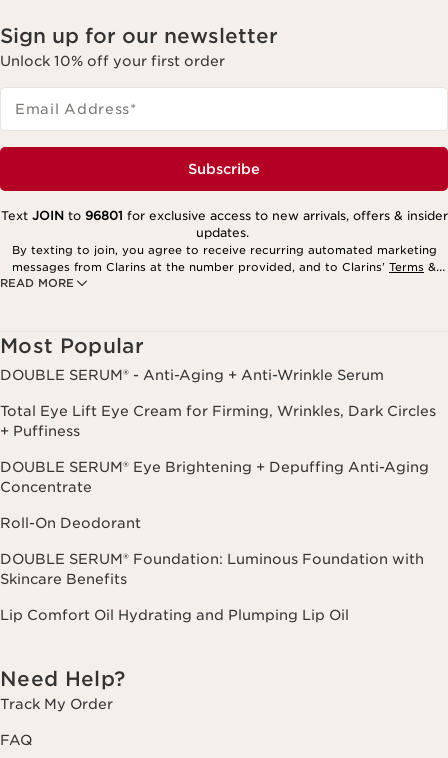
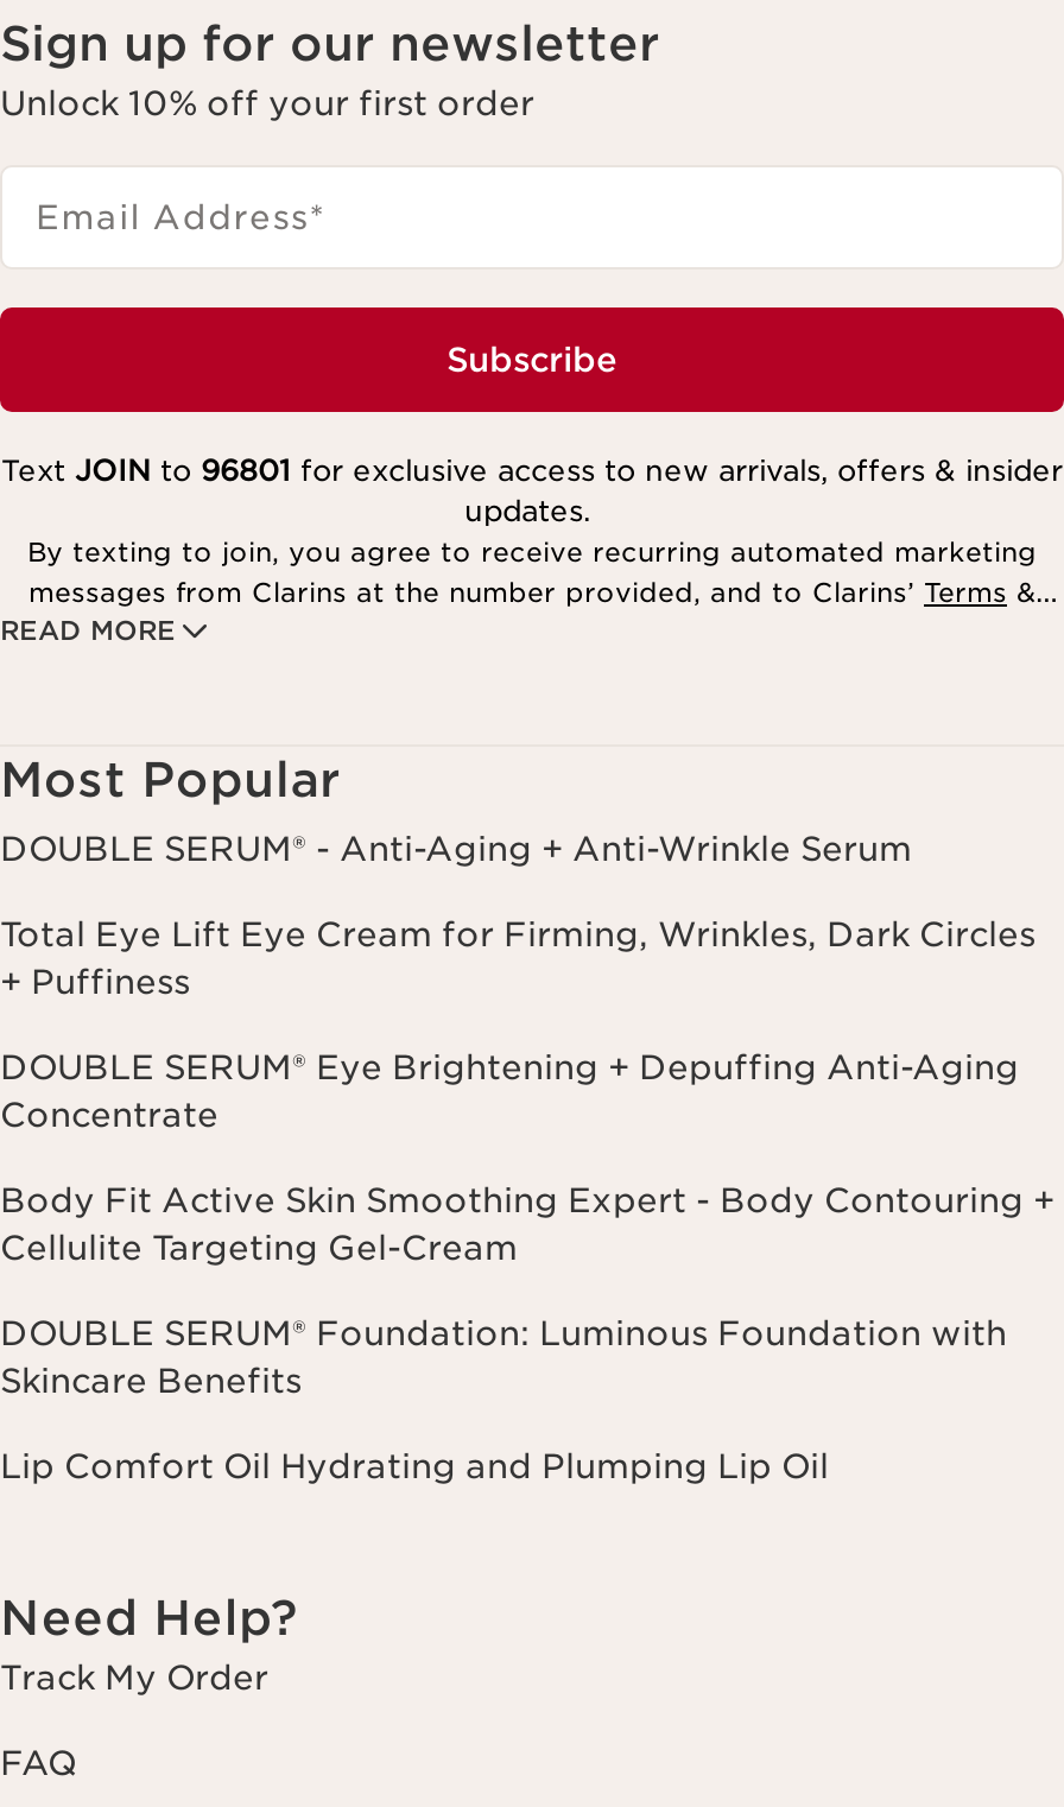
- Roll-On Deodorant
+ Body Fit Active Skin Smoothing Expert - Body Contouring +
+ Cellulite Targeting Gel-Cream
